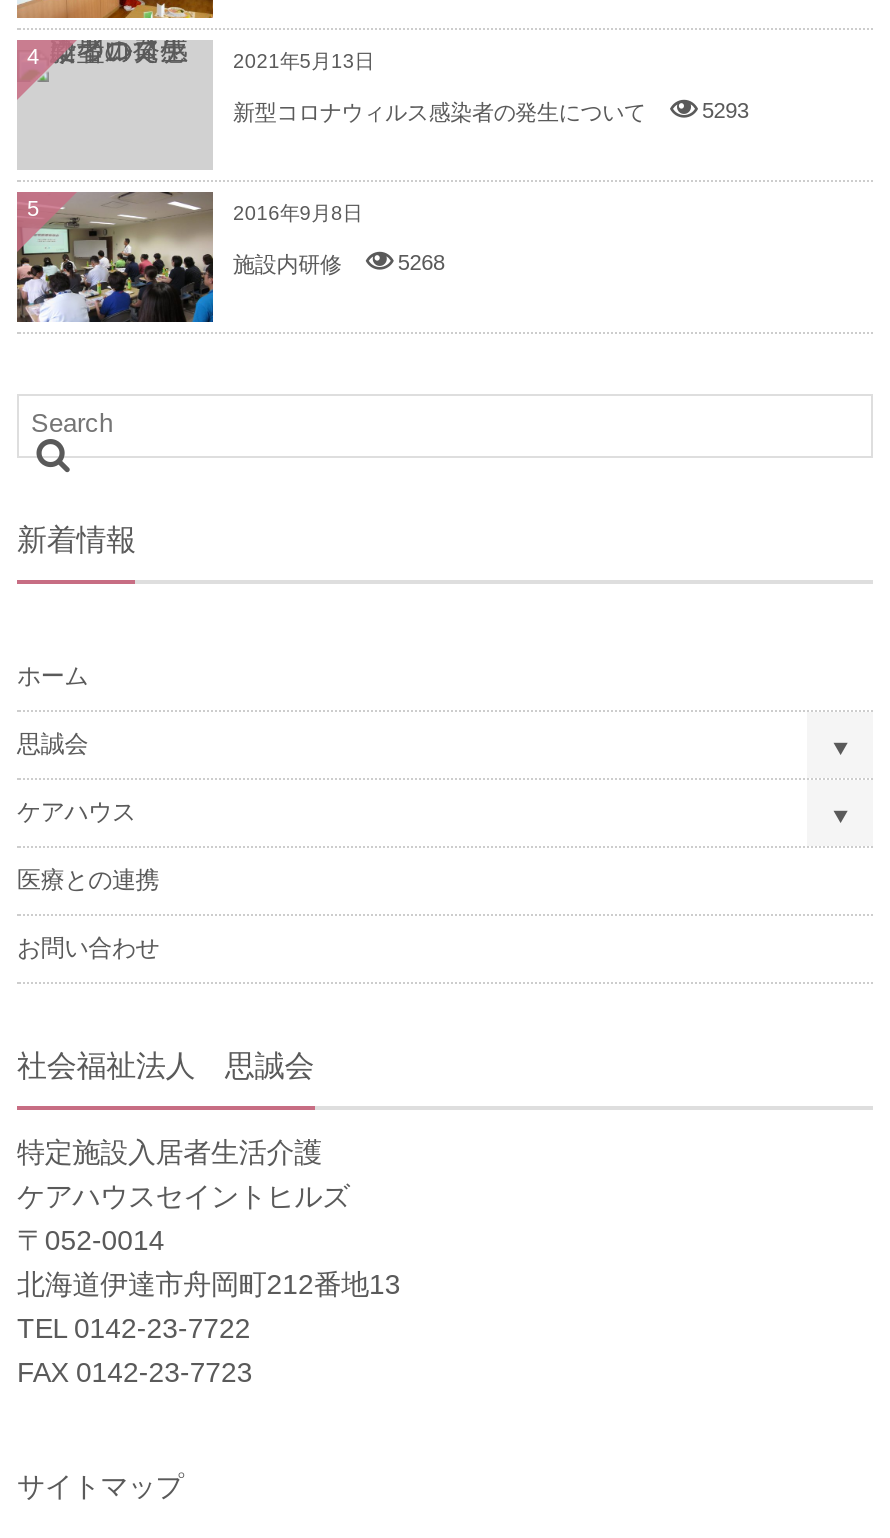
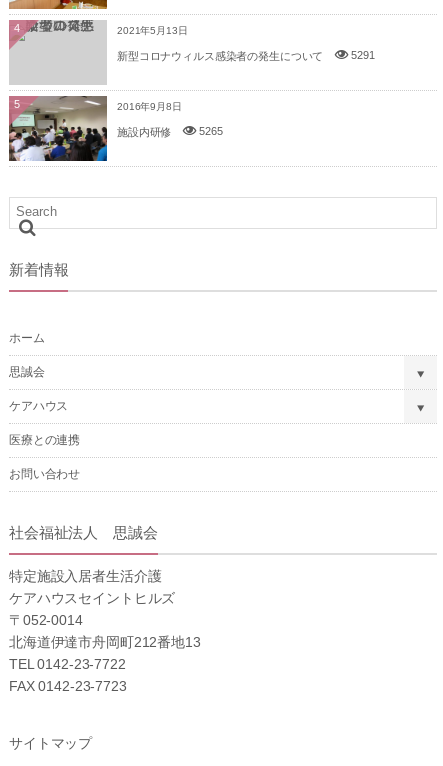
- 5293
+ 5291

- 5268
+ 5265
